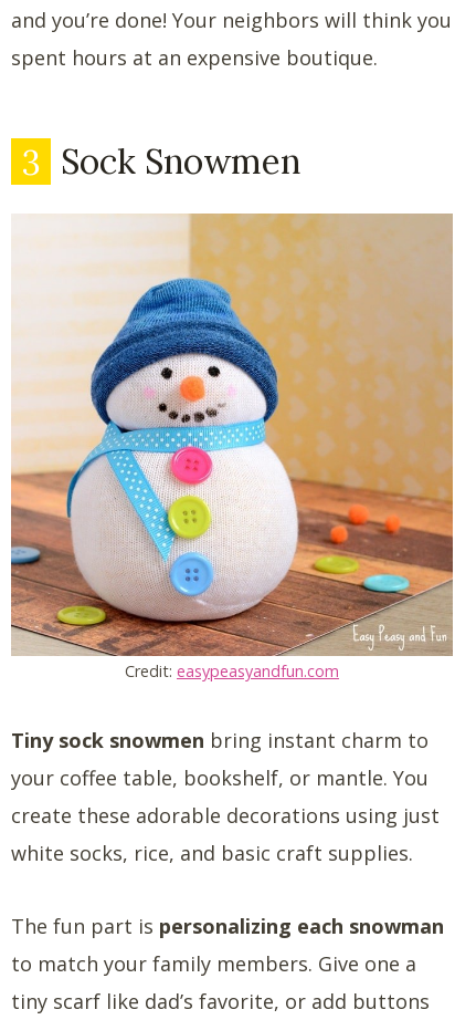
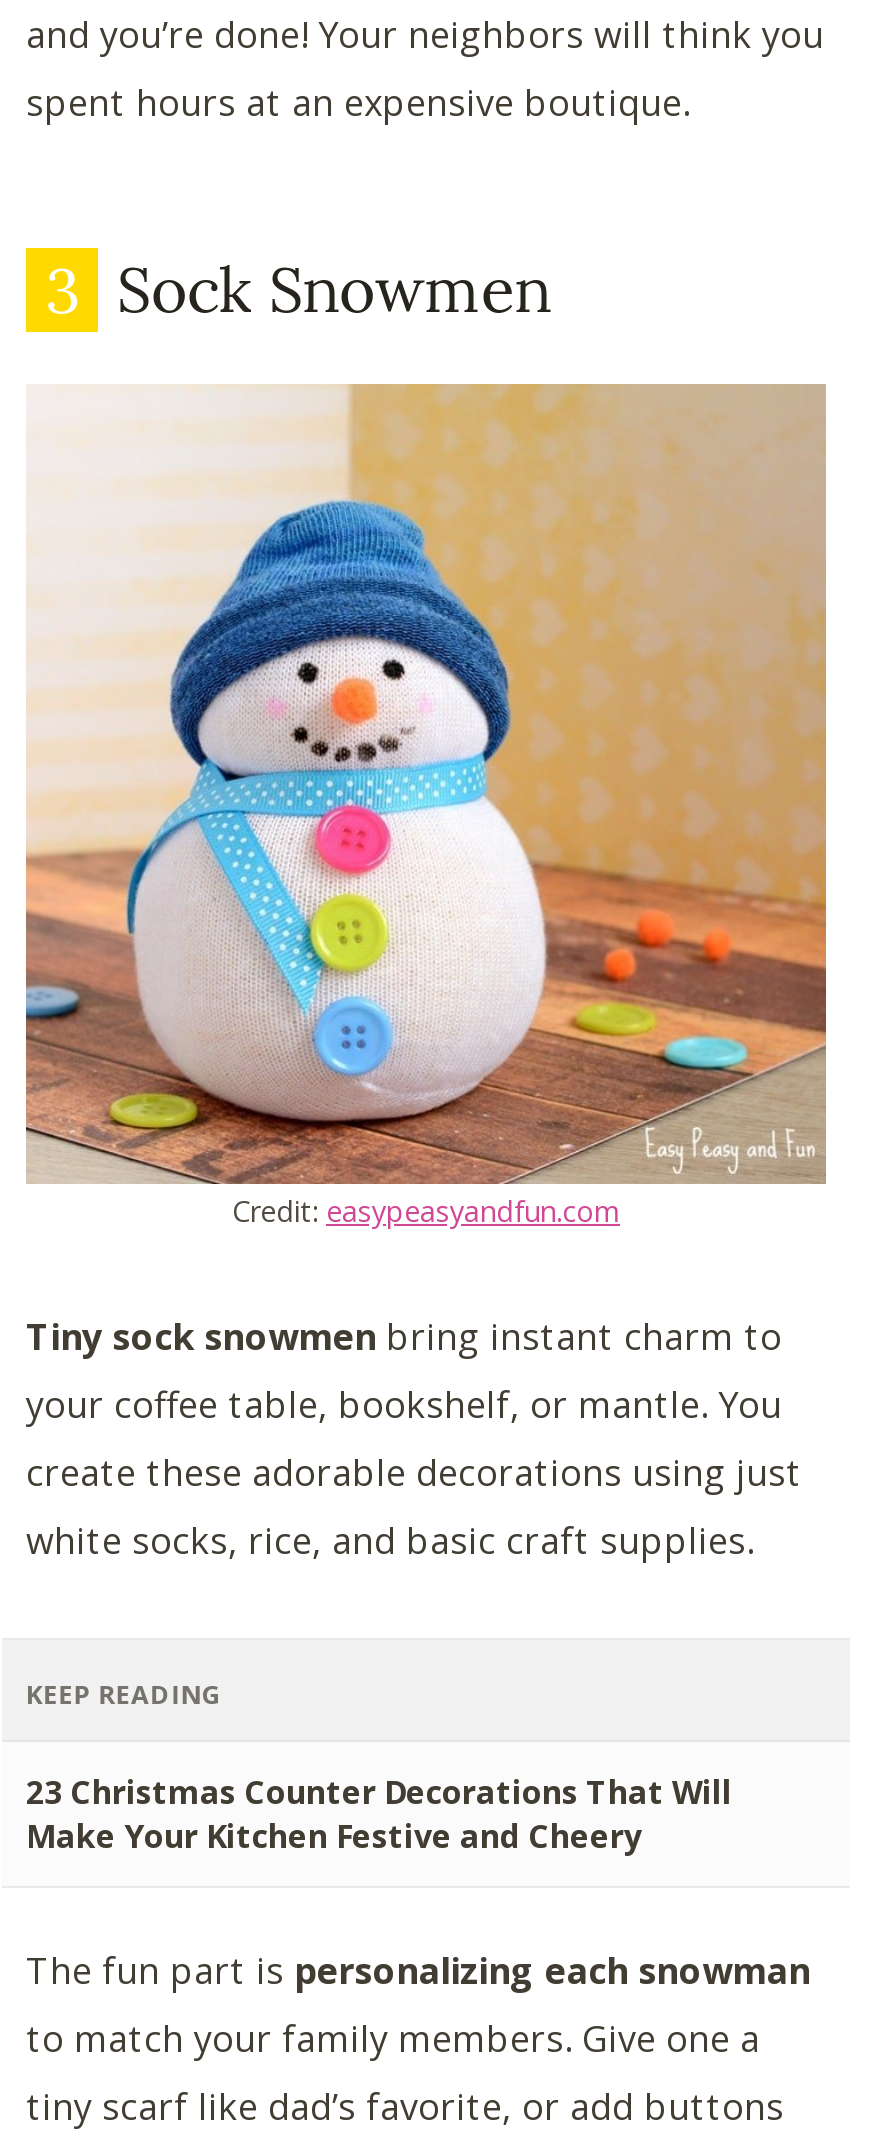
+ KEEP READING
+ 23 Christmas Counter Decorations That Will
+ Make Your Kitchen Festive and Cheery
